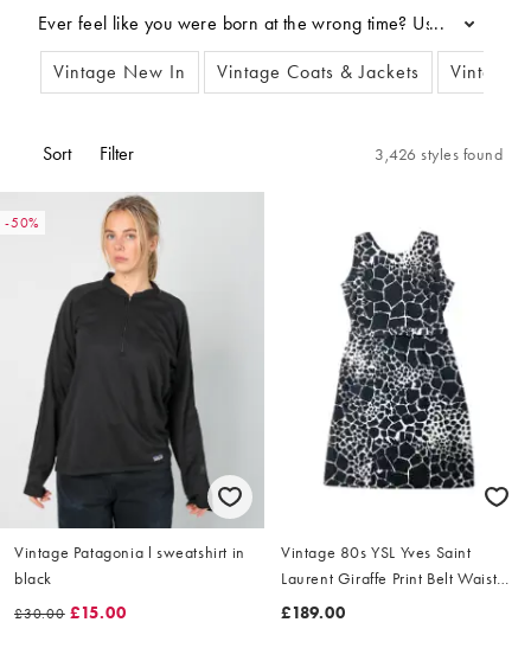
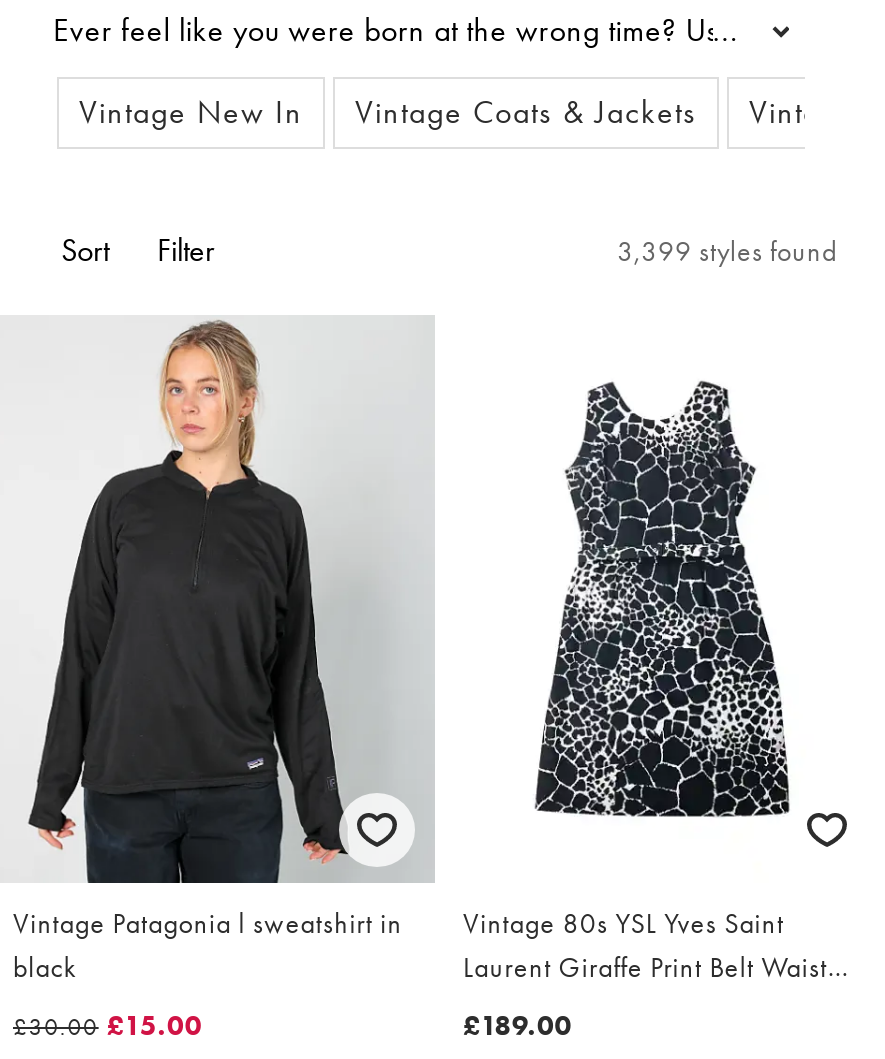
- 3,426 styles found
- -50%
+ 3,399 styles found
